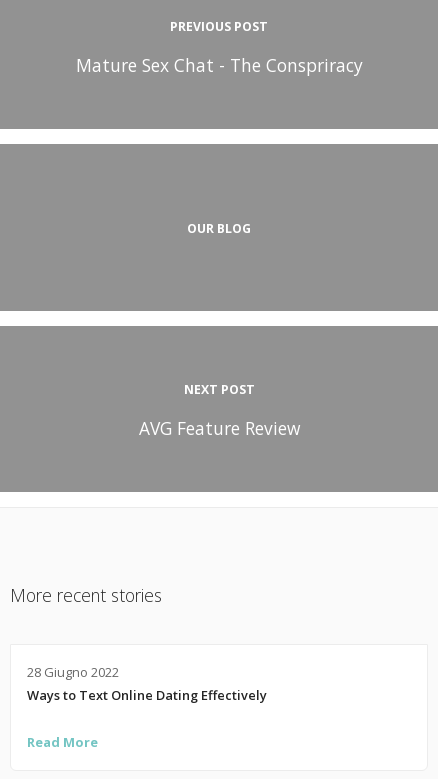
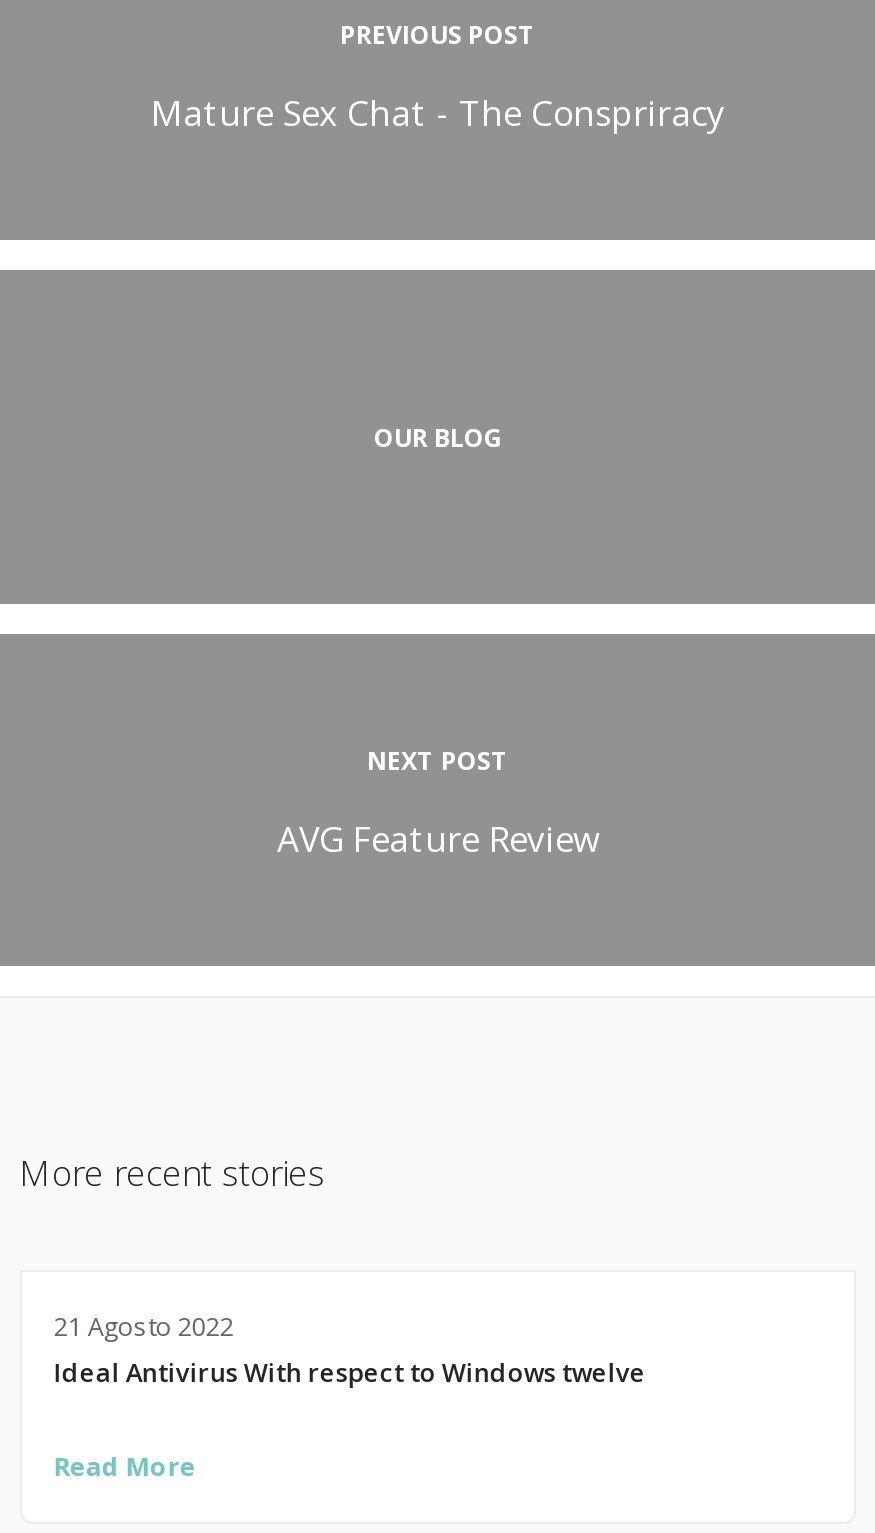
- 28 Giugno 2022
- Ways to Text Online Dating Effectively
+ 21 Agosto 2022
+ Ideal Antivirus With respect to Windows twelve
